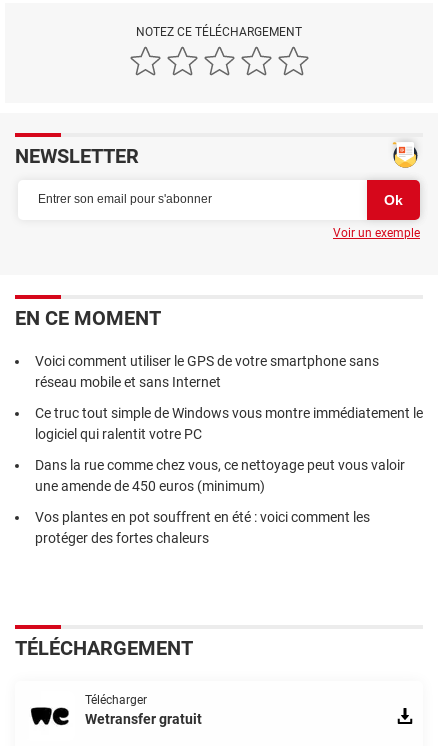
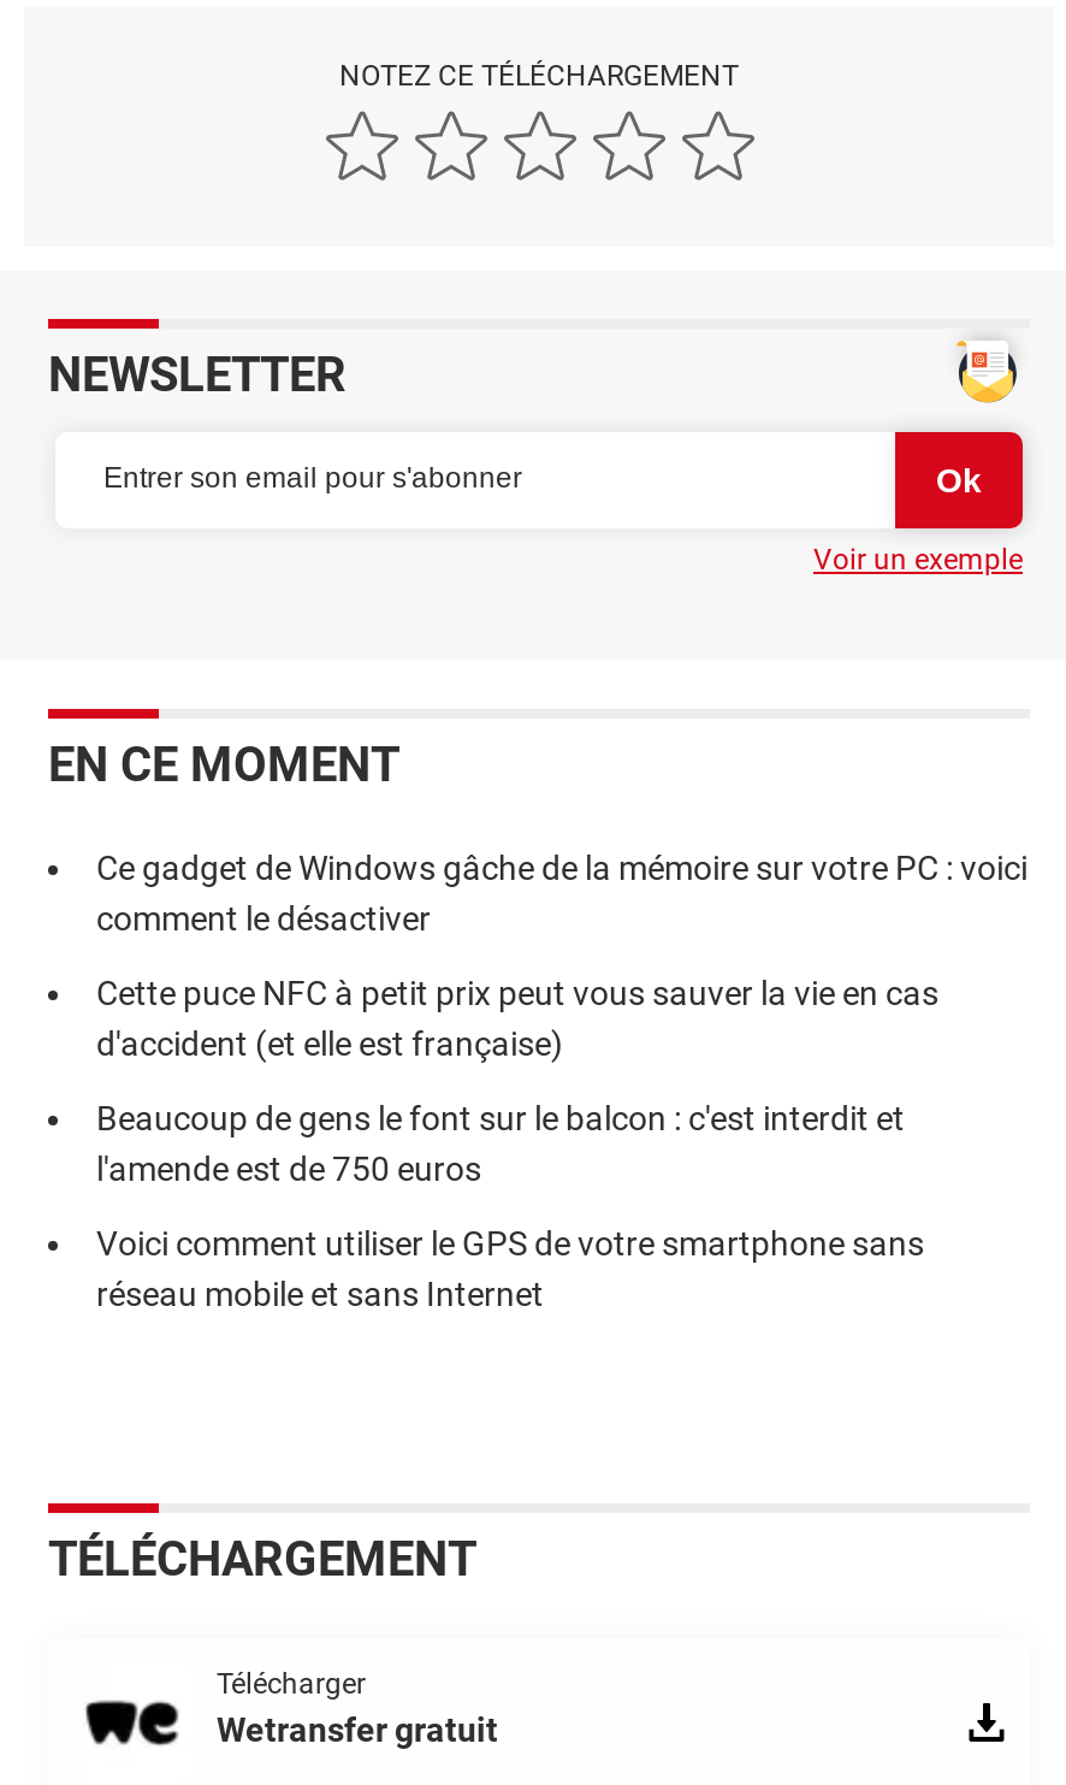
+ Ce gadget de Windows gâche de la mémoire sur votre PC : voici
+ comment le désactiver
+ Cette puce NFC à petit prix peut vous sauver la vie en cas
+ d'accident (et elle est française)
+ Beaucoup de gens le font sur le balcon : c'est interdit et
+ l'amende est de 750 euros

moved down: Voici comment utiliser le GPS de votre smartphone sans | réseau mobile et sans Internet

- Ce truc tout simple de Windows vous montre immédiatement le
- logiciel qui ralentit votre PC
- Dans la rue comme chez vous, ce nettoyage peut vous valoir
- une amende de 450 euros (minimum)
- Vos plantes en pot souffrent en été : voici comment les
- protéger des fortes chaleurs
